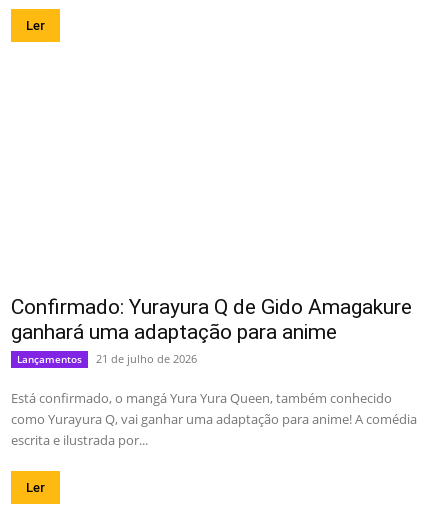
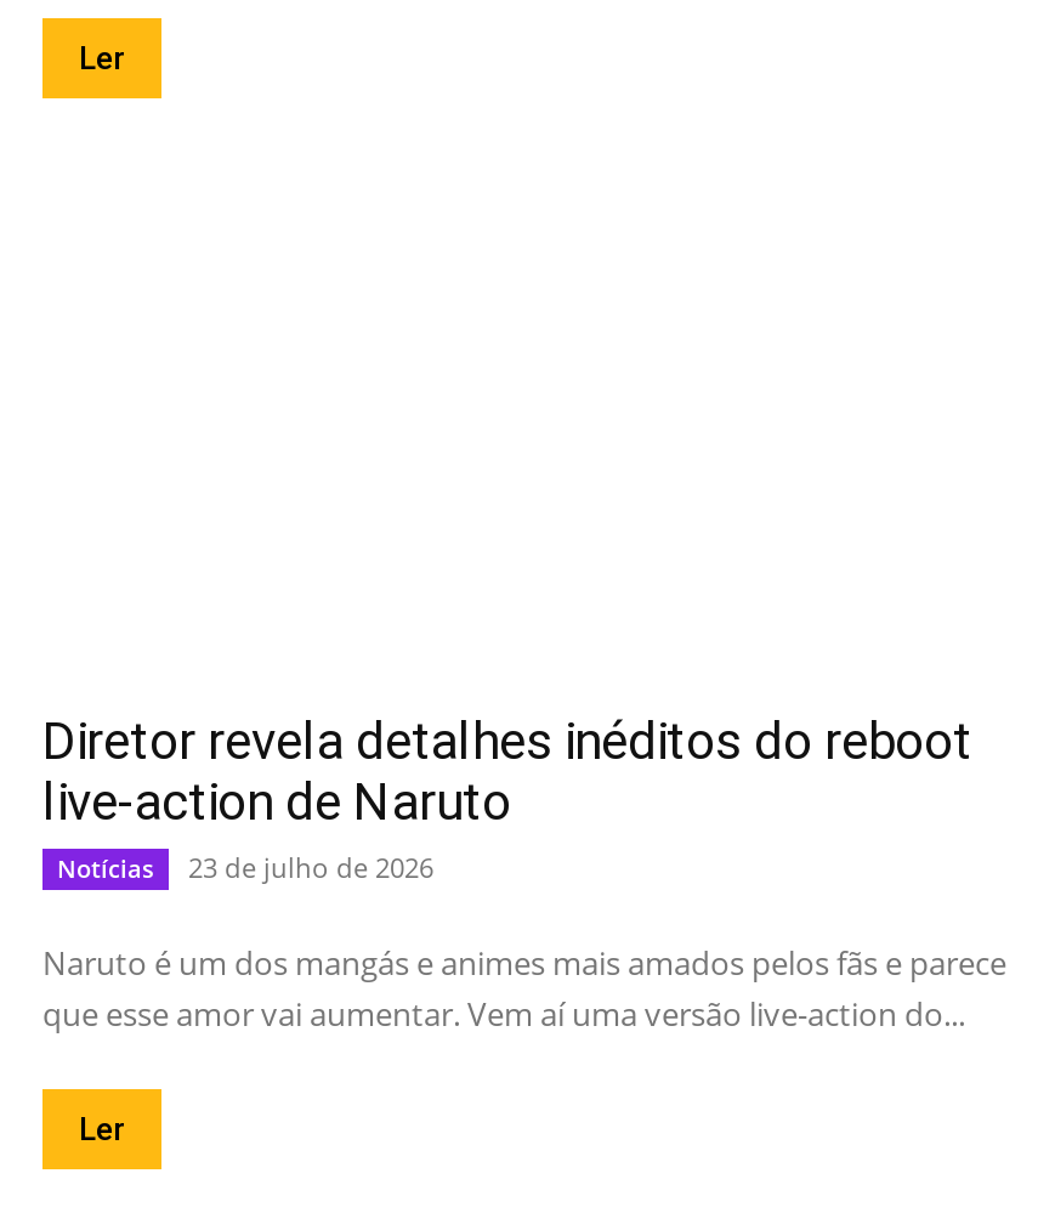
- Confirmado: Yurayura Q de Gido Amagakure
- ganhará uma adaptação para anime
- Lançamentos
- 21 de julho de 2026
+ Diretor revela detalhes inéditos do reboot
+ live-action de Naruto
+ Notícias
+ 23 de julho de 2026

- Está confirmado, o mangá Yura Yura Queen, também conhecido
- como Yurayura Q, vai ganhar uma adaptação para anime! A comédia
- escrita e ilustrada por...
+ Naruto é um dos mangás e animes mais amados pelos fãs e parece
+ que esse amor vai aumentar. Vem aí uma versão live-action do...
